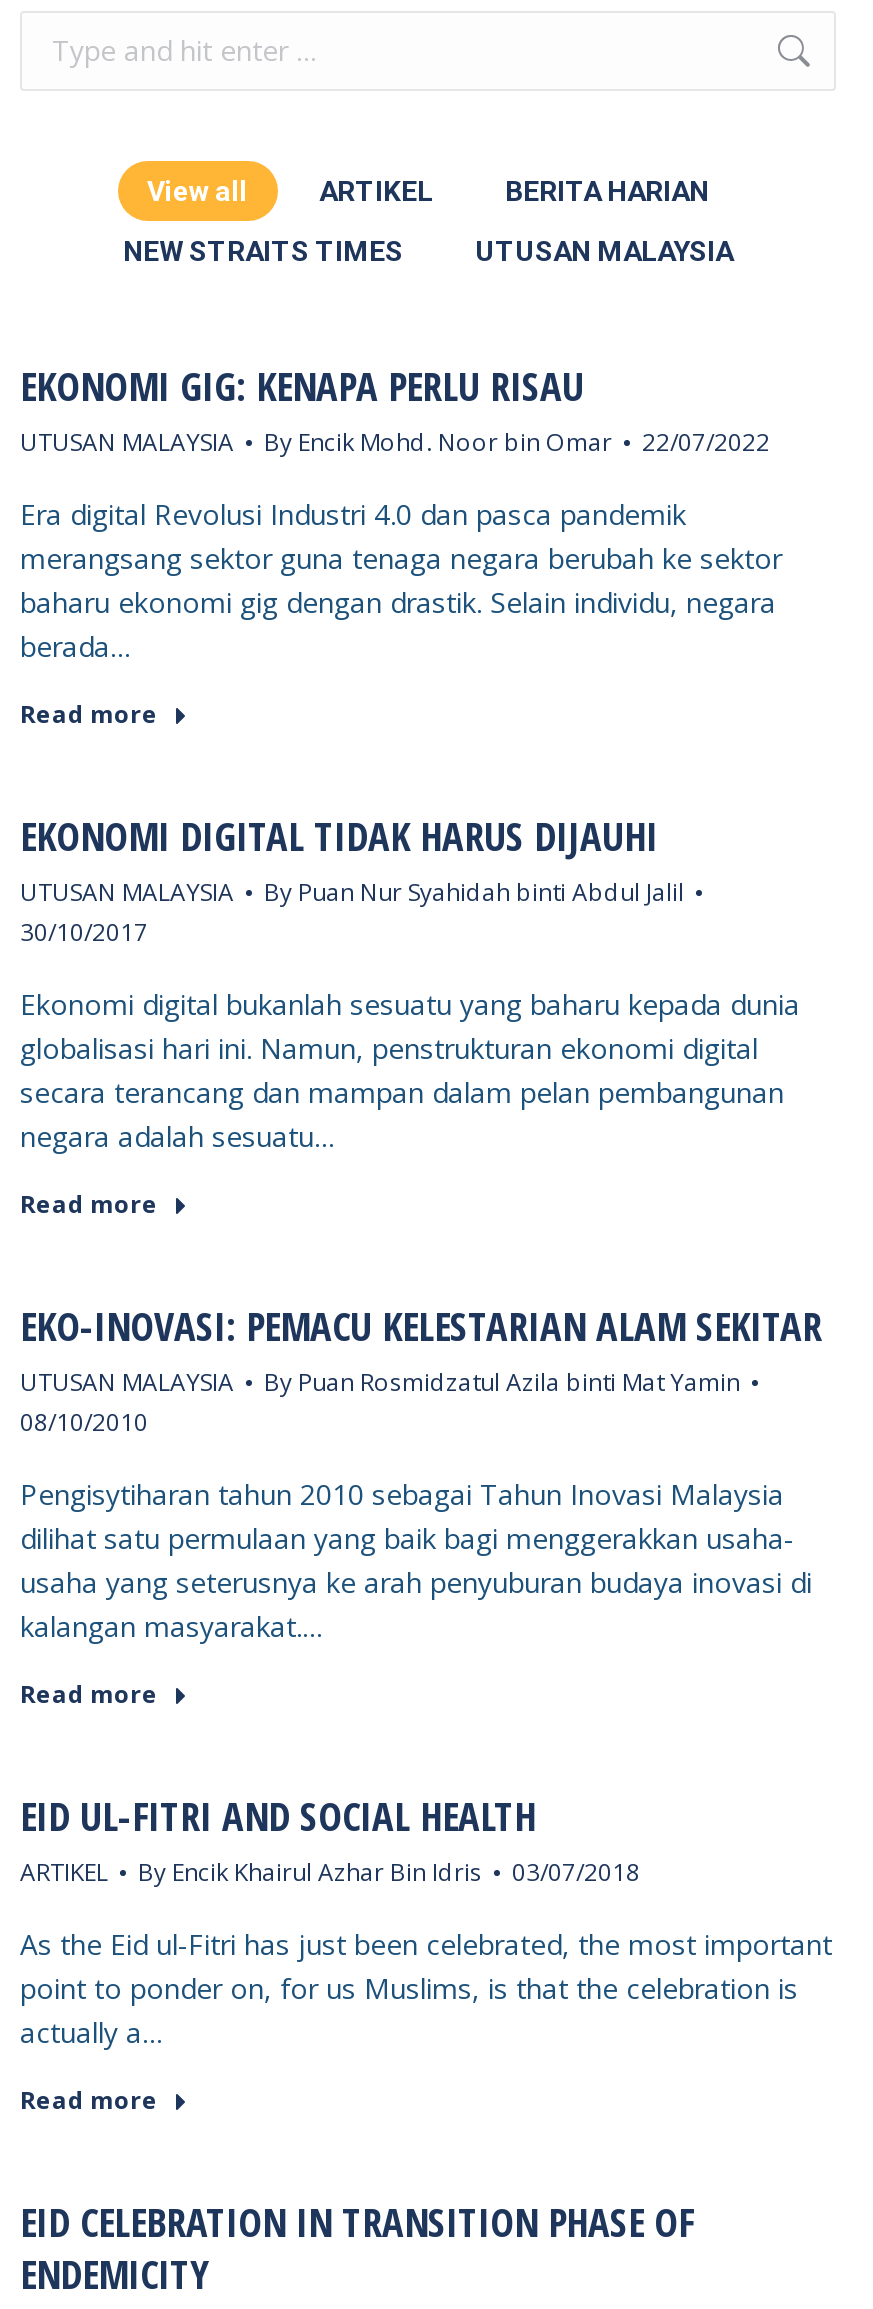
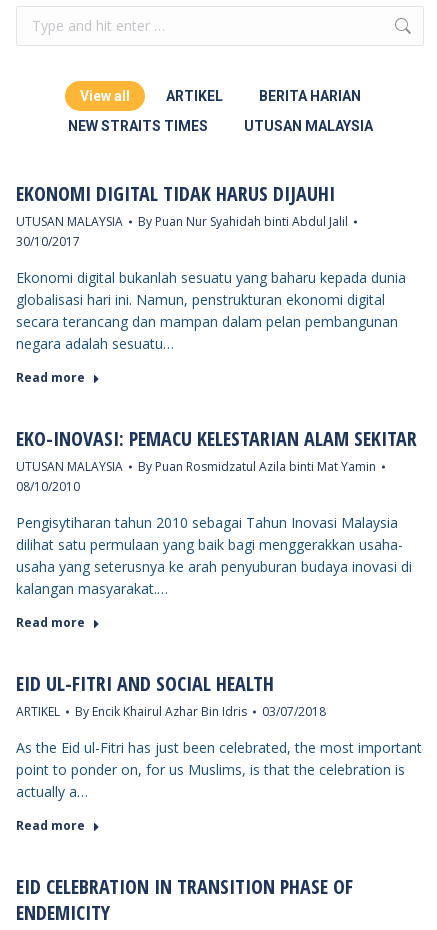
- EKONOMI GIG: KENAPA PERLU RISAU
- UTUSAN MALAYSIA
- By Encik Mohd. Noor bin Omar
- 22/07/2022
- Era digital Revolusi Industri 4.0 dan pasca pandemik
- merangsang sektor guna tenaga negara berubah ke sektor
- baharu ekonomi gig dengan drastik. Selain individu, negara
- berada…
- Read more
